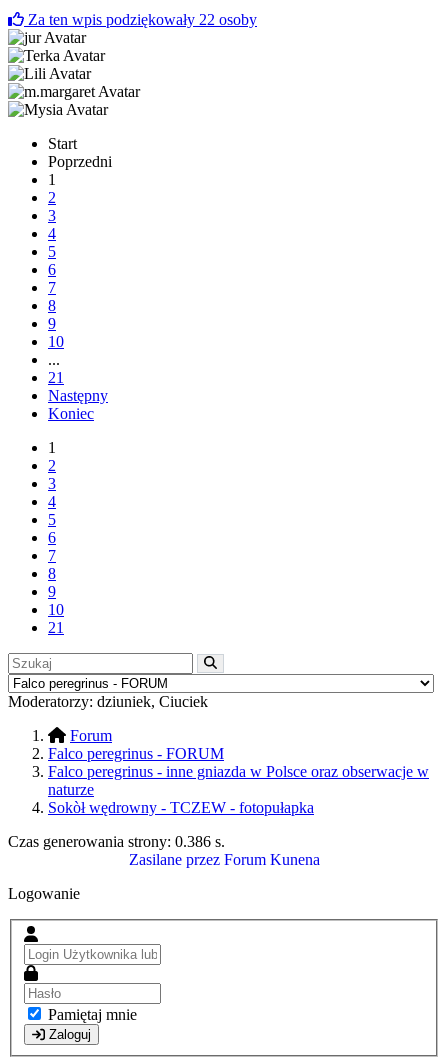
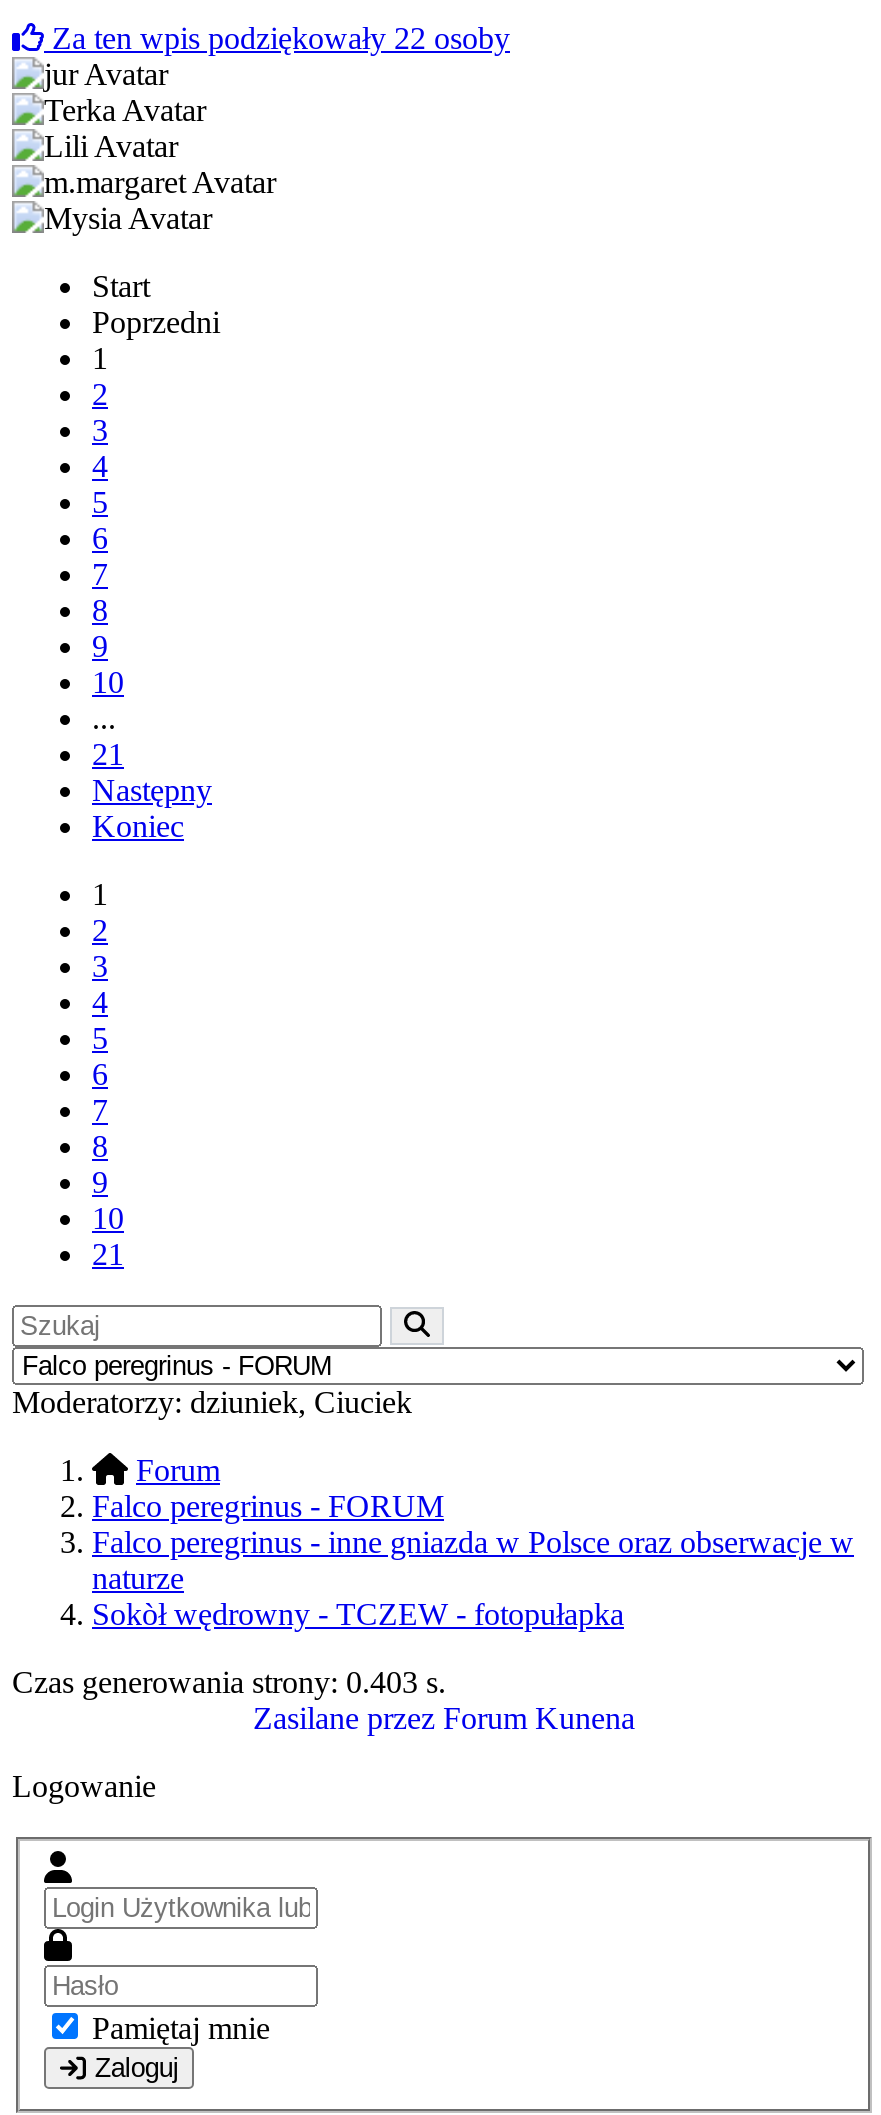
- Czas generowania strony: 0.386 s.
+ Czas generowania strony: 0.403 s.
